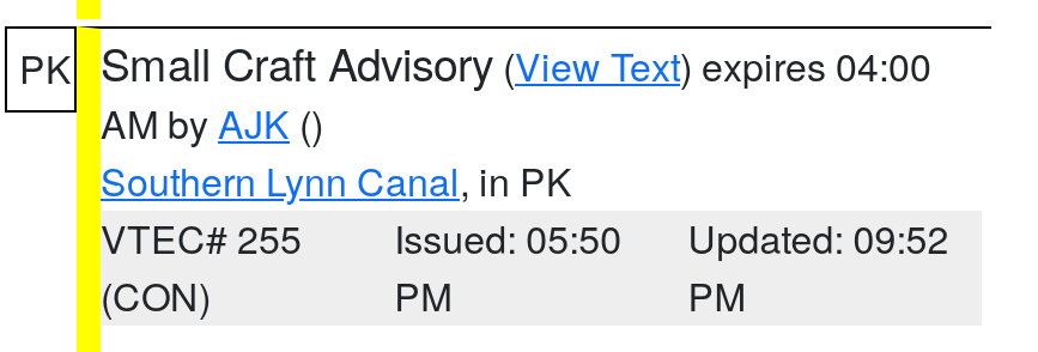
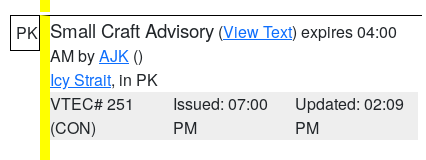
- Southern Lynn Canal, in PK
- VTEC# 255
+ Icy Strait, in PK
+ VTEC# 251

- Issued: 05:50
+ Issued: 07:00

- Updated: 09:52
+ Updated: 02:09
